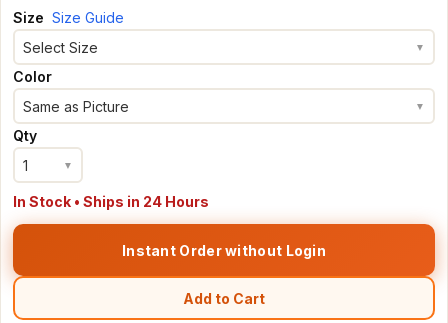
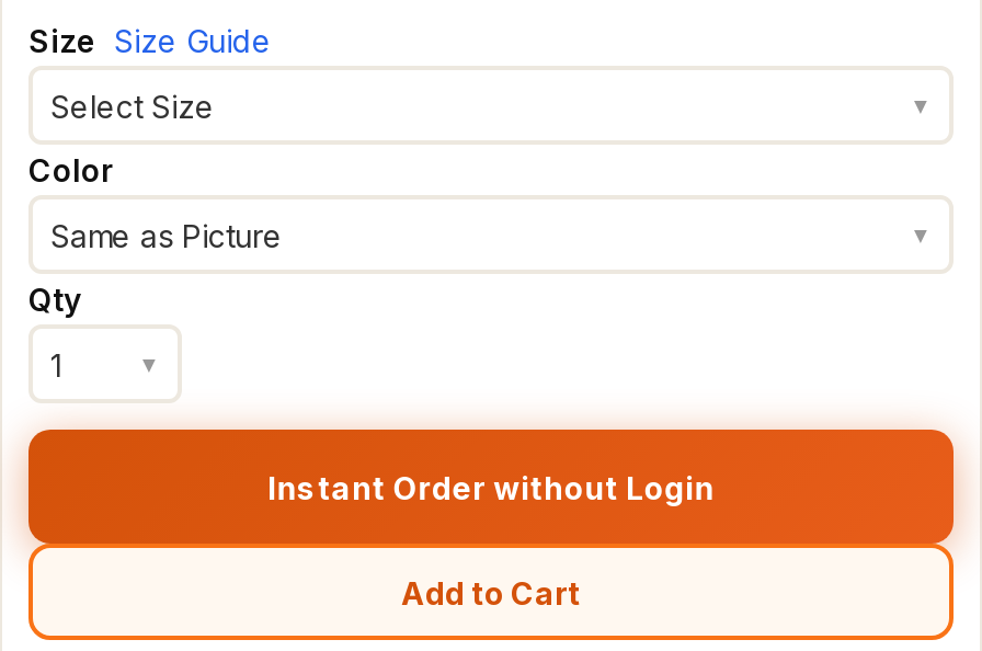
- In Stock • Ships in 24 Hours
